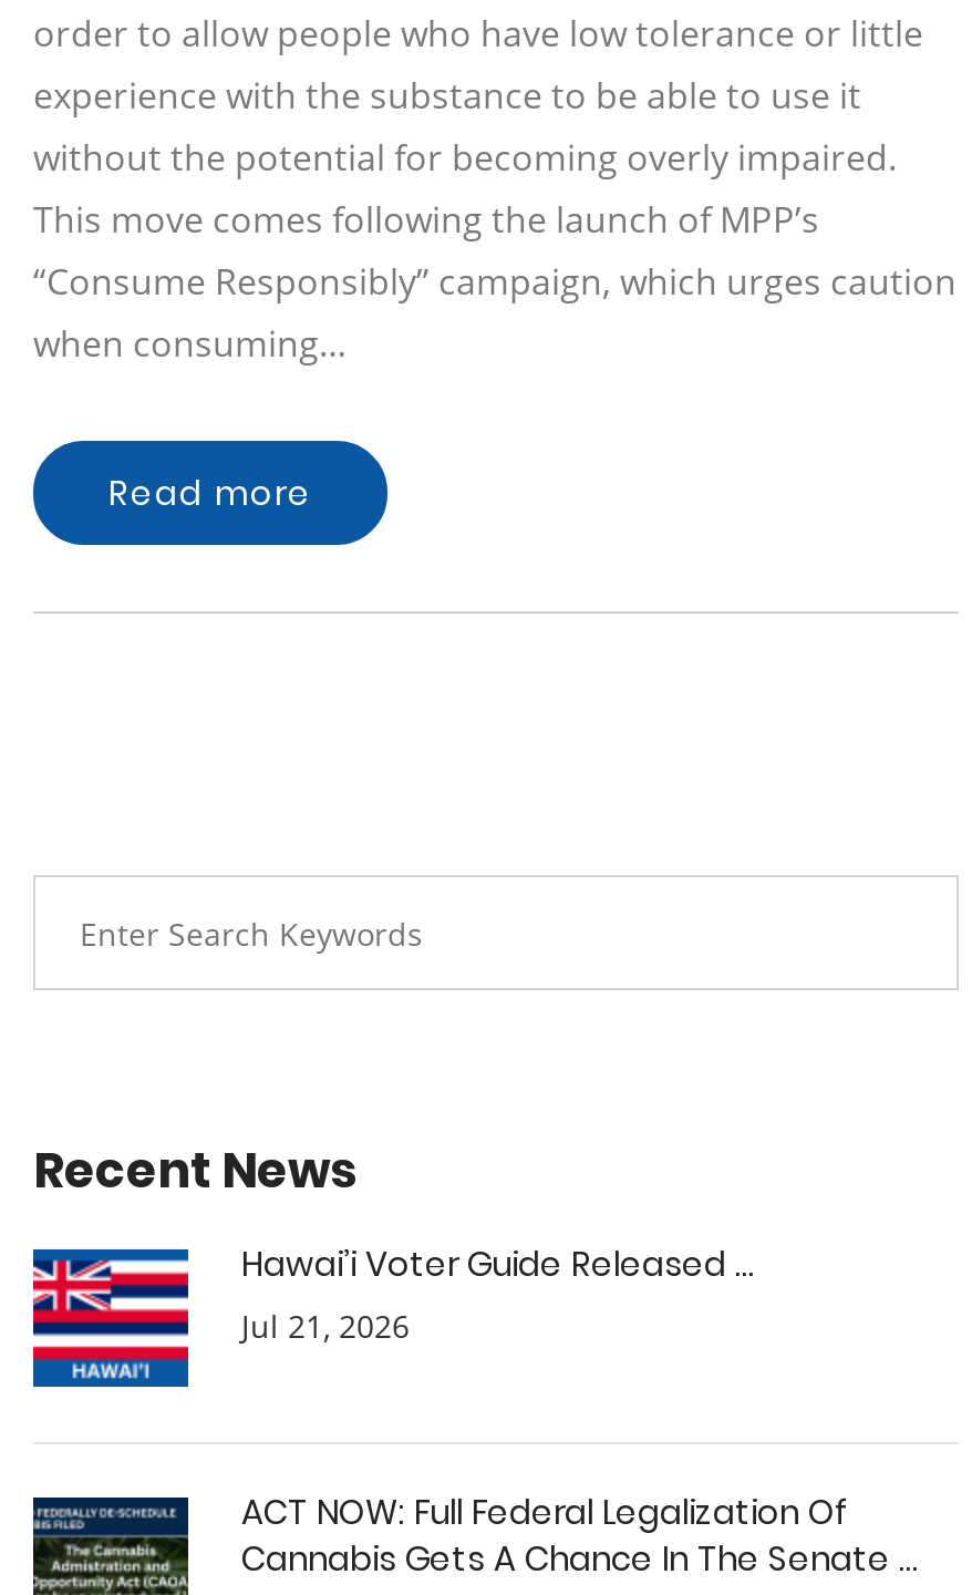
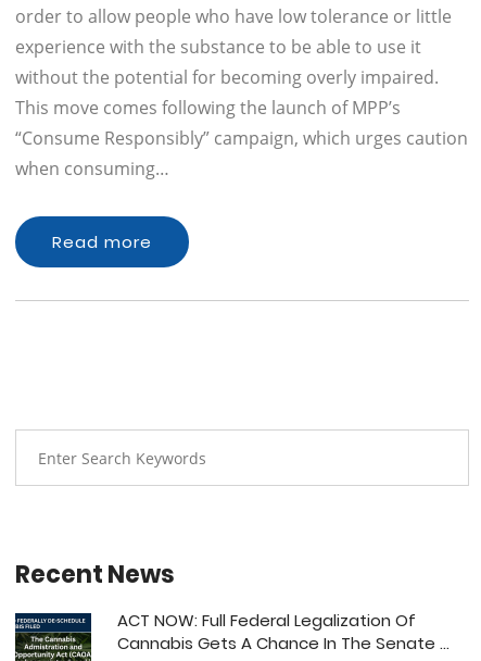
- [image]
- Hawai’i Voter Guide Released ...
- Jul 21, 2026
